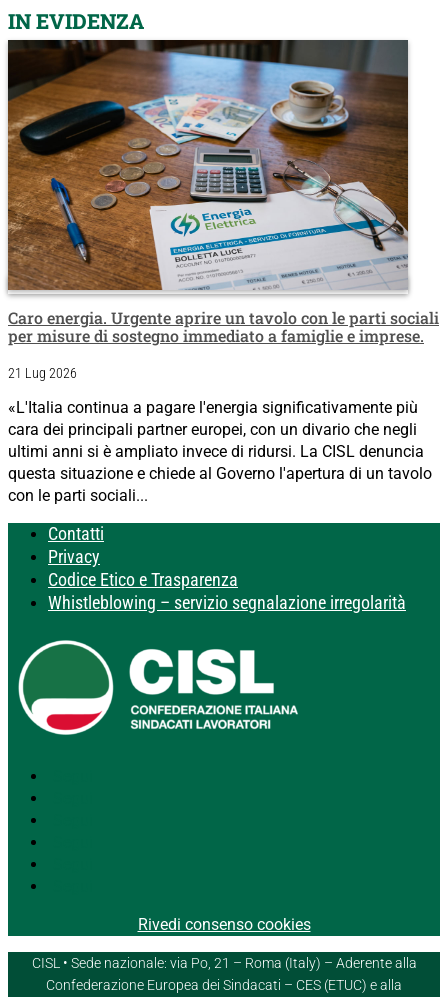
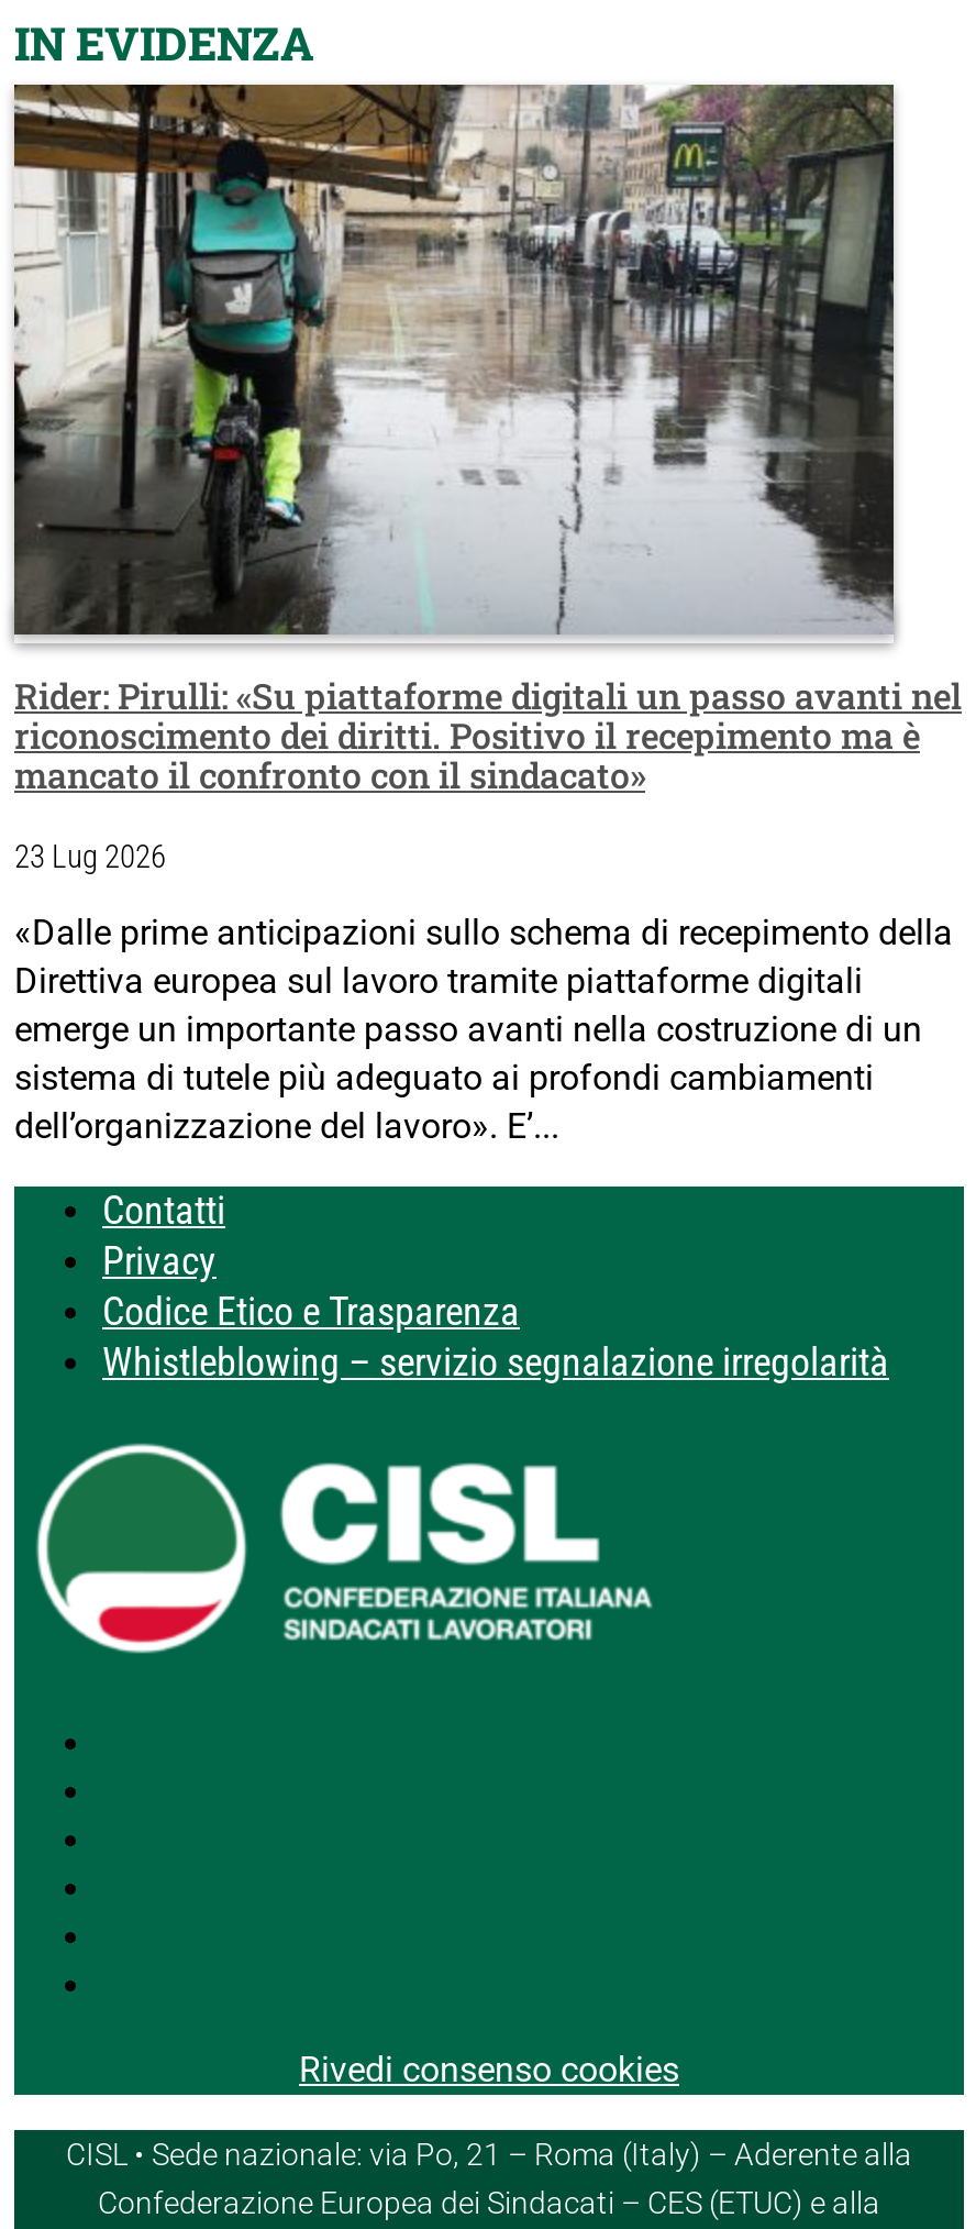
- [image]
- Caro energia. Urgente aprire un tavolo con le parti sociali
- per misure di sostegno immediato a famiglie e imprese.
+ [image]
+ Rider: Pirulli: «Su piattaforme digitali un passo avanti nel
+ riconoscimento dei diritti. Positivo il recepimento ma è
+ mancato il confronto con il sindacato»

- 21 Lug 2026
+ 23 Lug 2026

- «L'Italia continua a pagare l'energia significativamente più
- cara dei principali partner europei, con un divario che negli
- ultimi anni si è ampliato invece di ridursi. La CISL denuncia
- questa situazione e chiede al Governo l'apertura di un tavolo
- con le parti sociali...
+ «Dalle prime anticipazioni sullo schema di recepimento della
+ Direttiva europea sul lavoro tramite piattaforme digitali
+ emerge un importante passo avanti nella costruzione di un
+ sistema di tutele più adeguato ai profondi cambiamenti
+ dell’organizzazione del lavoro». E’...
